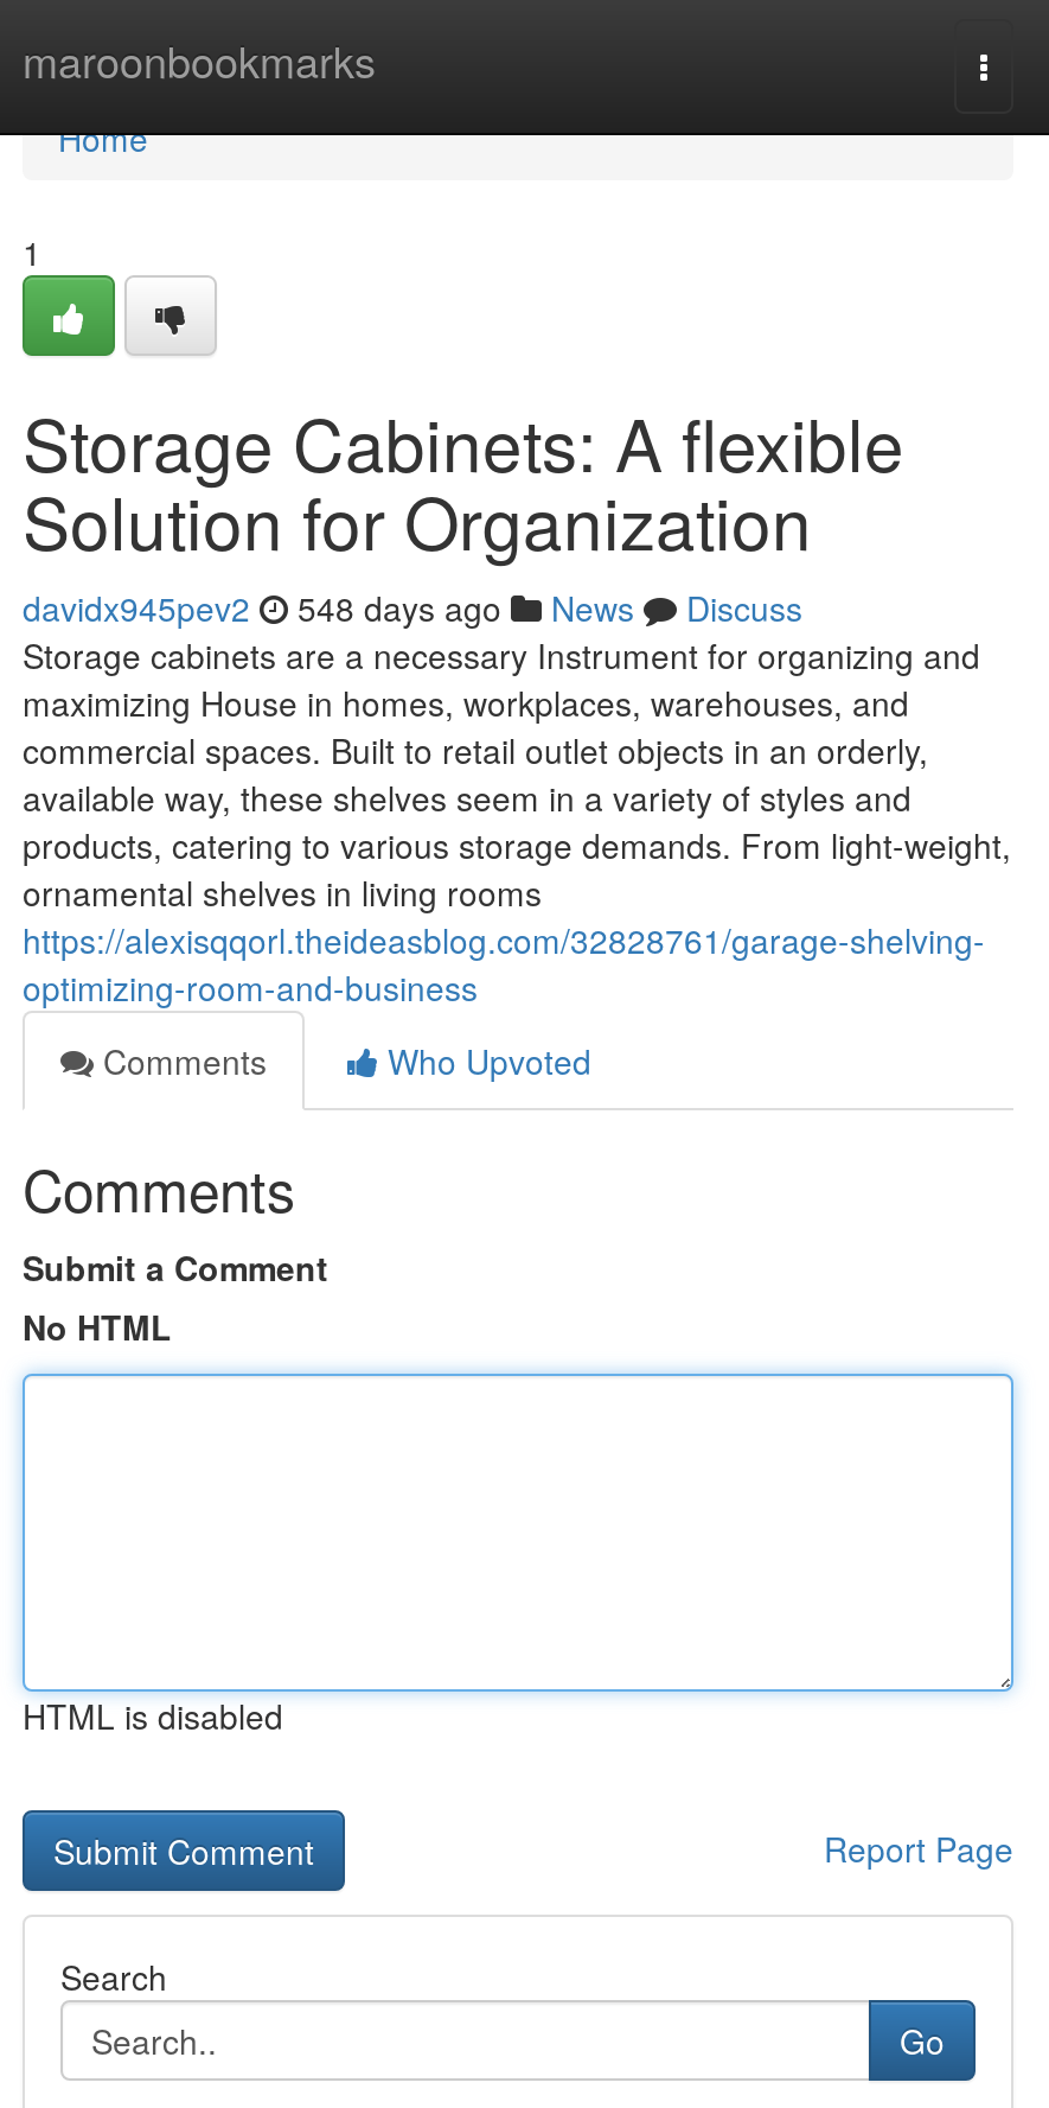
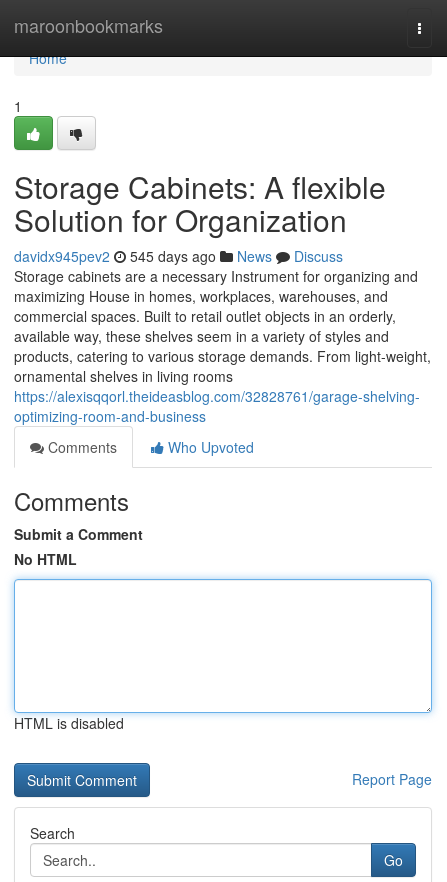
- davidx945pev2 548 days ago News Discuss
+ davidx945pev2 545 days ago News Discuss
